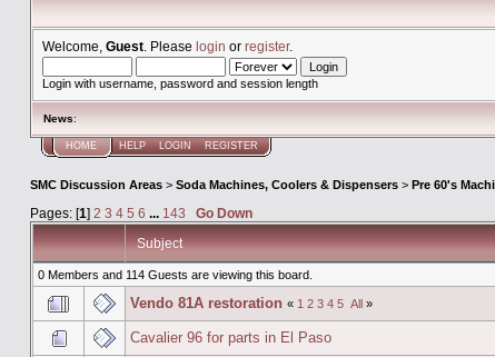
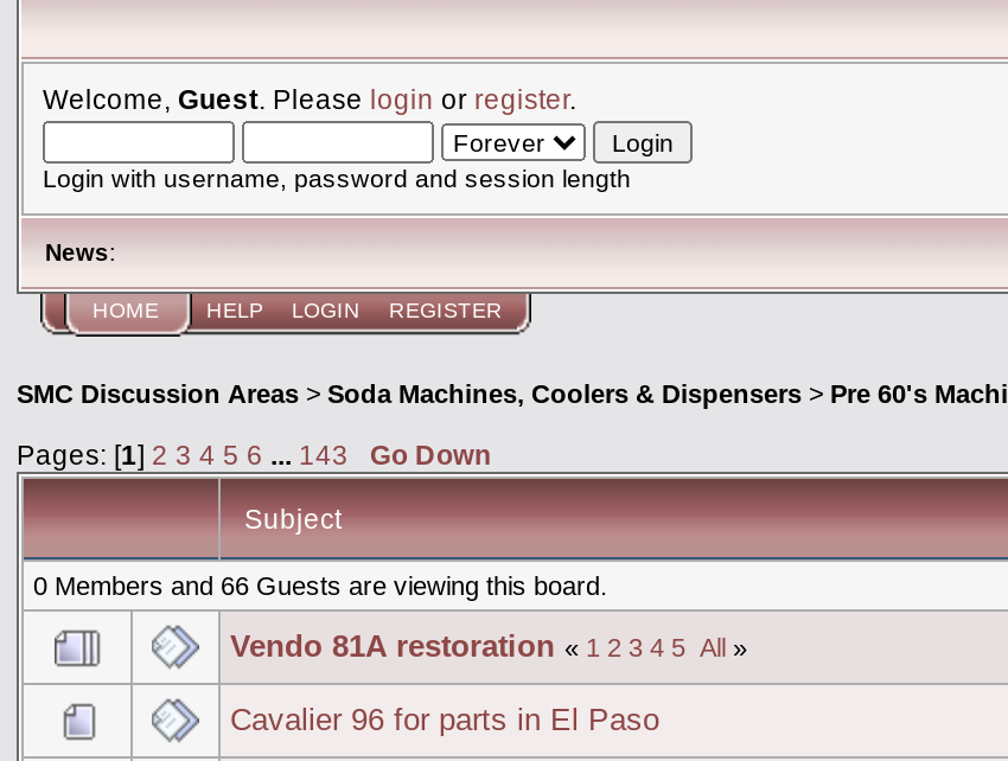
- 0 Members and 114 Guests are viewing this board.
+ 0 Members and 66 Guests are viewing this board.
